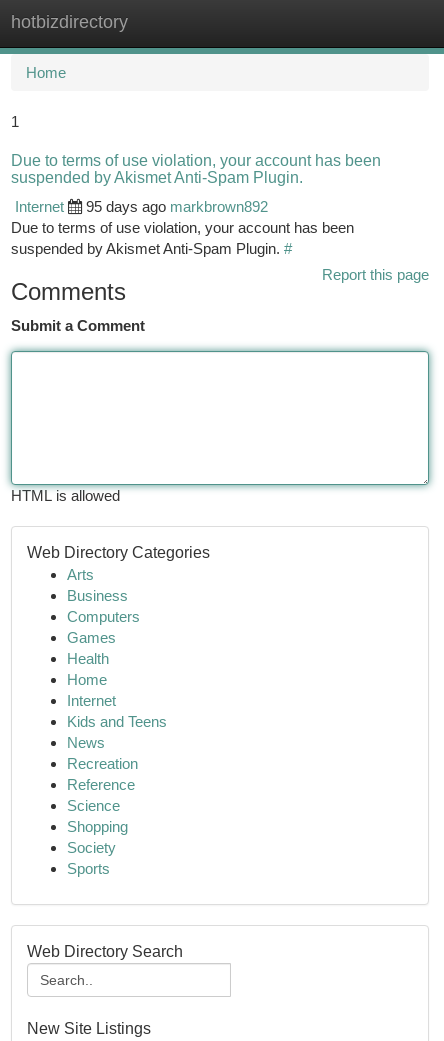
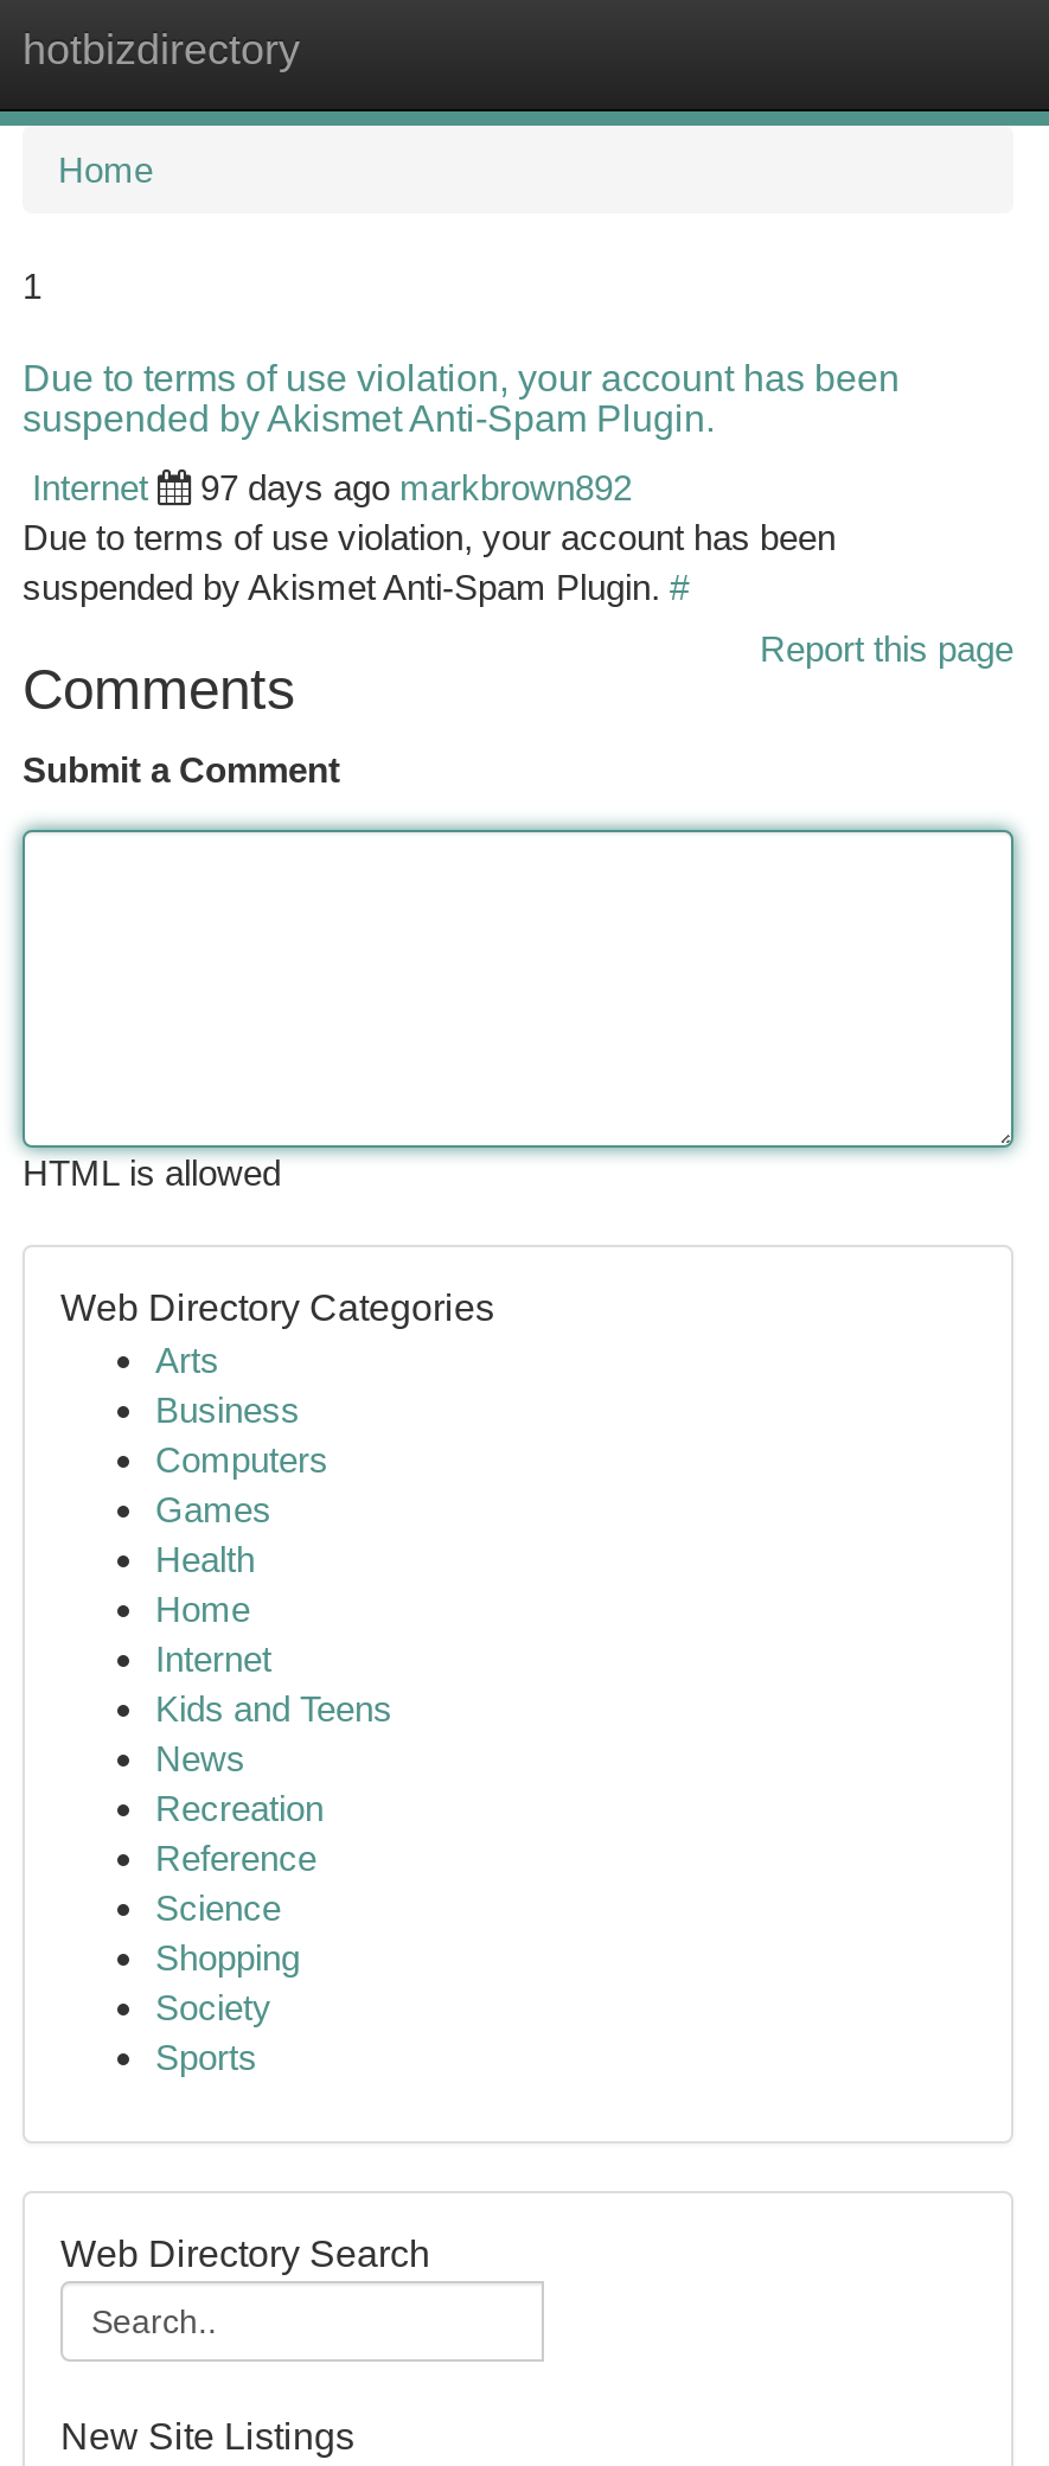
- 95 days ago markbrown892
+ 97 days ago markbrown892
